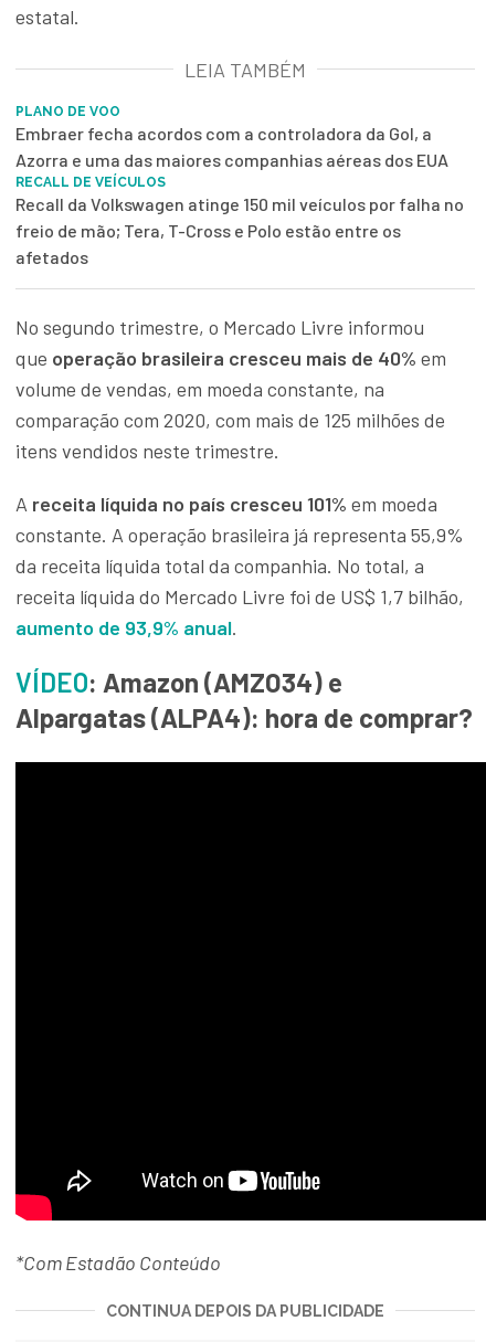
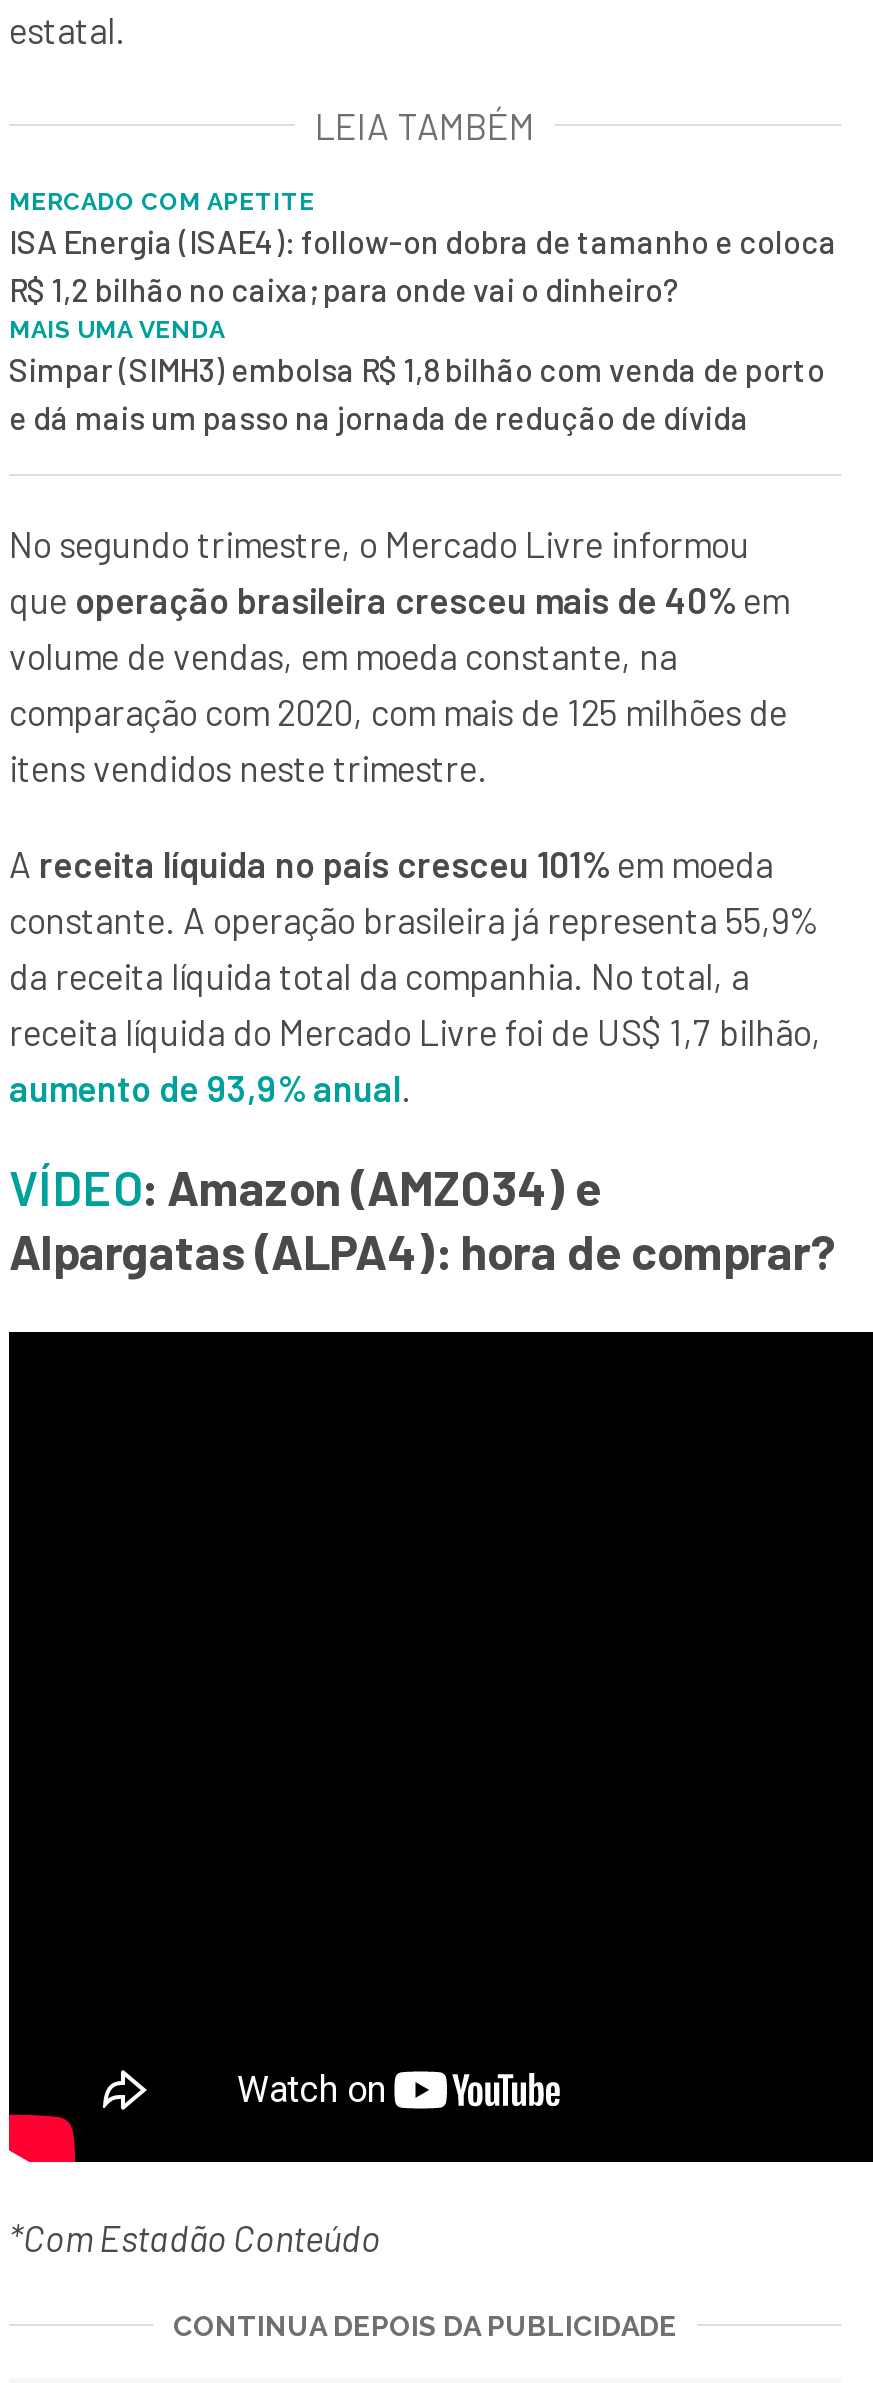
- PLANO DE VOO
- Embraer fecha acordos com a controladora da Gol, a
- Azorra e uma das maiores companhias aéreas dos EUA
- RECALL DE VEÍCULOS
- Recall da Volkswagen atinge 150 mil veículos por falha no
- freio de mão; Tera, T-Cross e Polo estão entre os
- afetados
+ MERCADO COM APETITE
+ ISA Energia (ISAE4): follow-on dobra de tamanho e coloca
+ R$ 1,2 bilhão no caixa; para onde vai o dinheiro?
+ MAIS UMA VENDA
+ Simpar (SIMH3) embolsa R$ 1,8 bilhão com venda de porto
+ e dá mais um passo na jornada de redução de dívida
